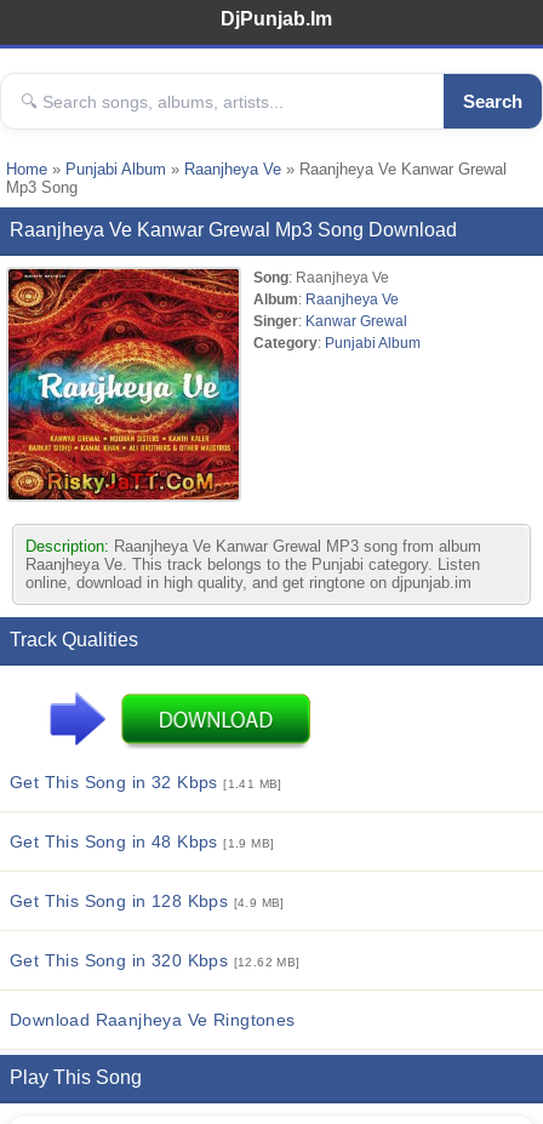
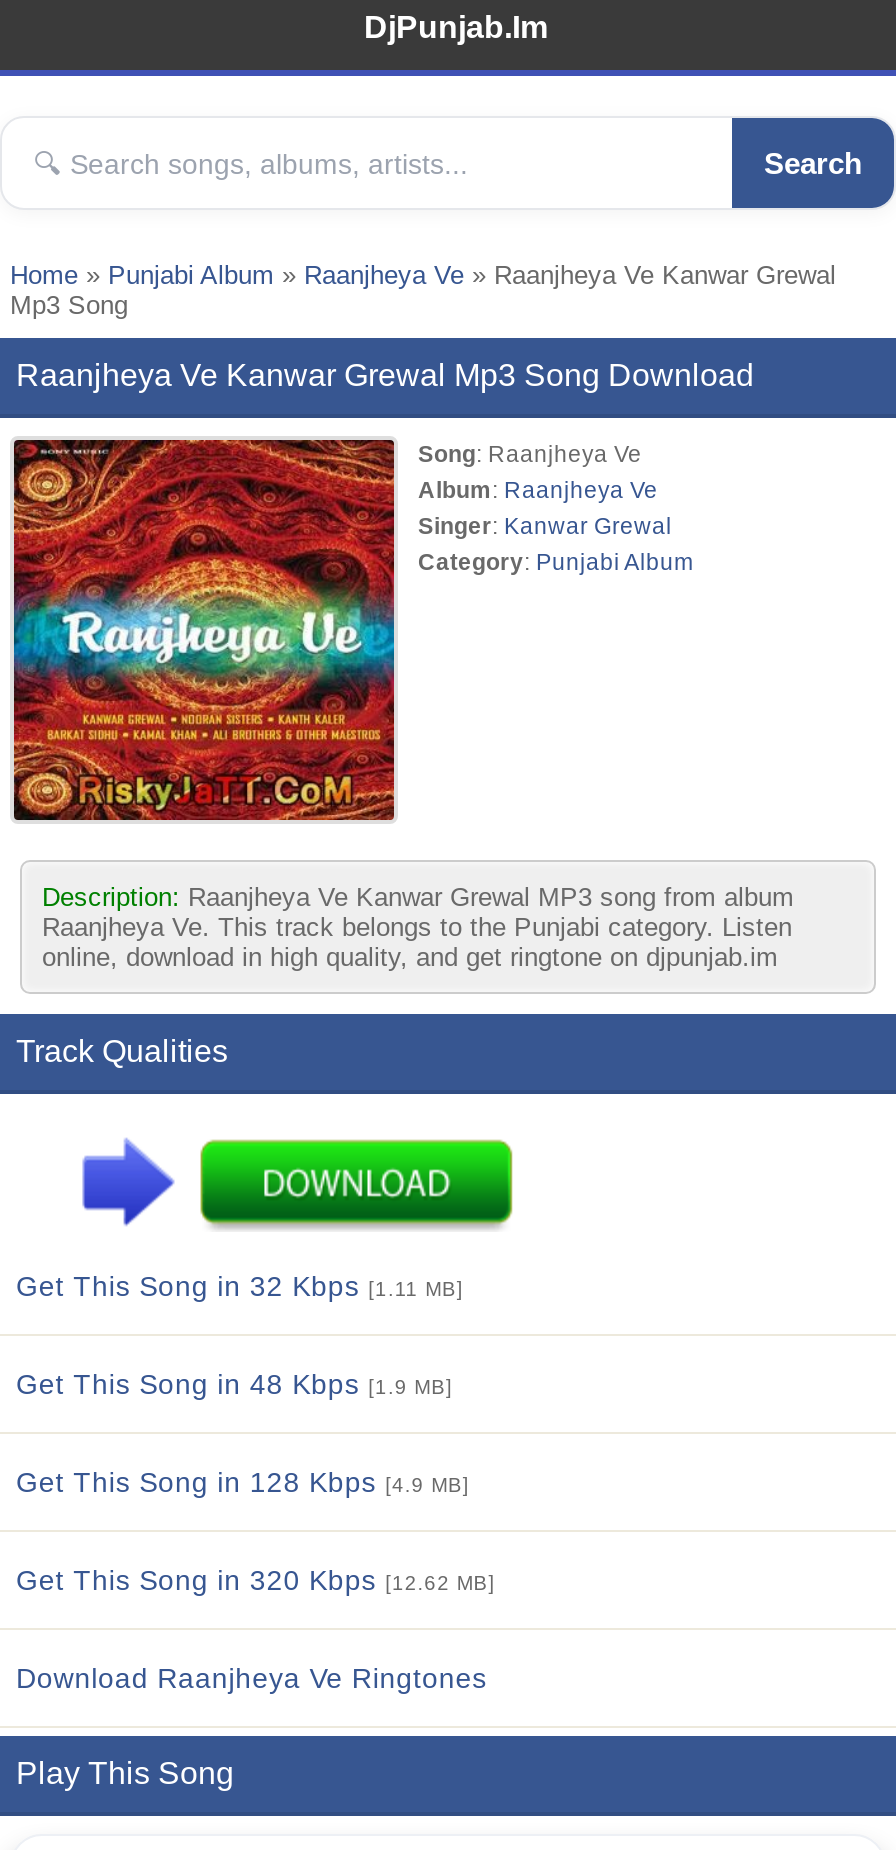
- Get This Song in 32 Kbps [1.41 MB]
+ Get This Song in 32 Kbps [1.11 MB]
